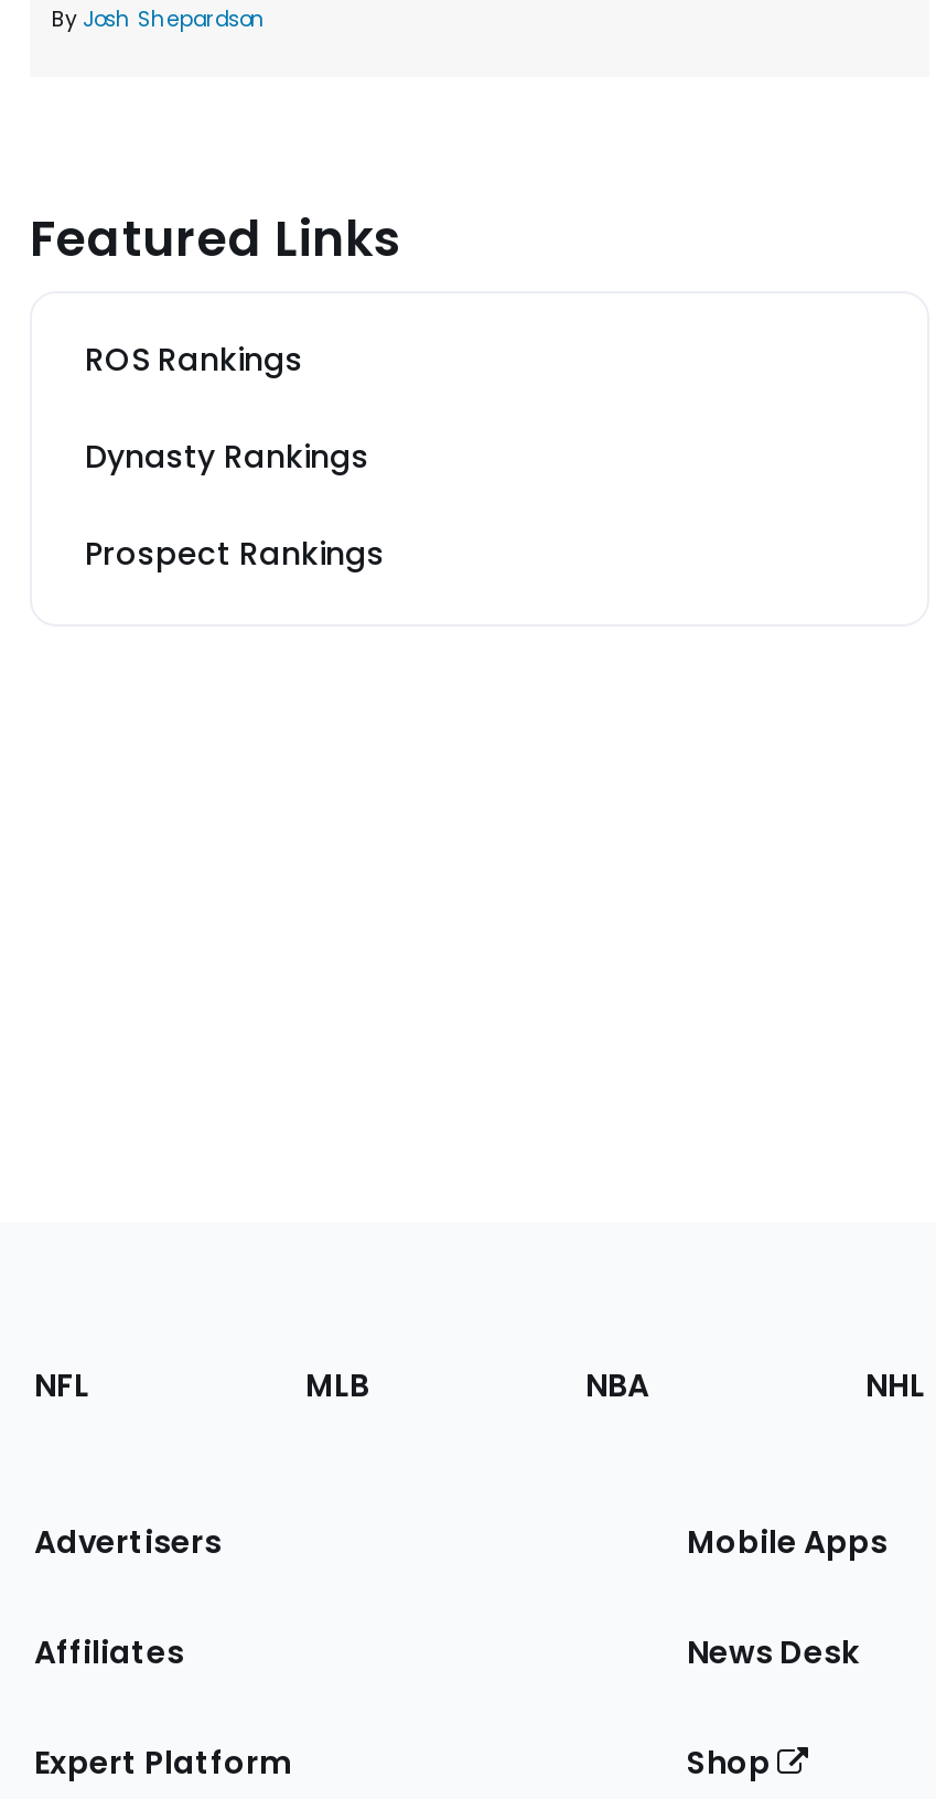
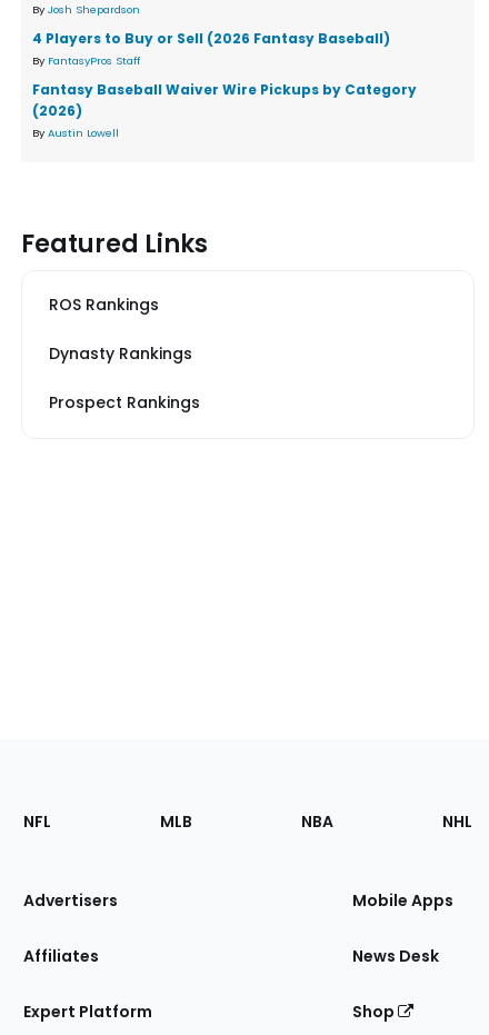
+ 4 Players to Buy or Sell (2026 Fantasy Baseball)
+ By FantasyPros Staff
+ Fantasy Baseball Waiver Wire Pickups by Category
+ (2026)
+ By Austin Lowell
